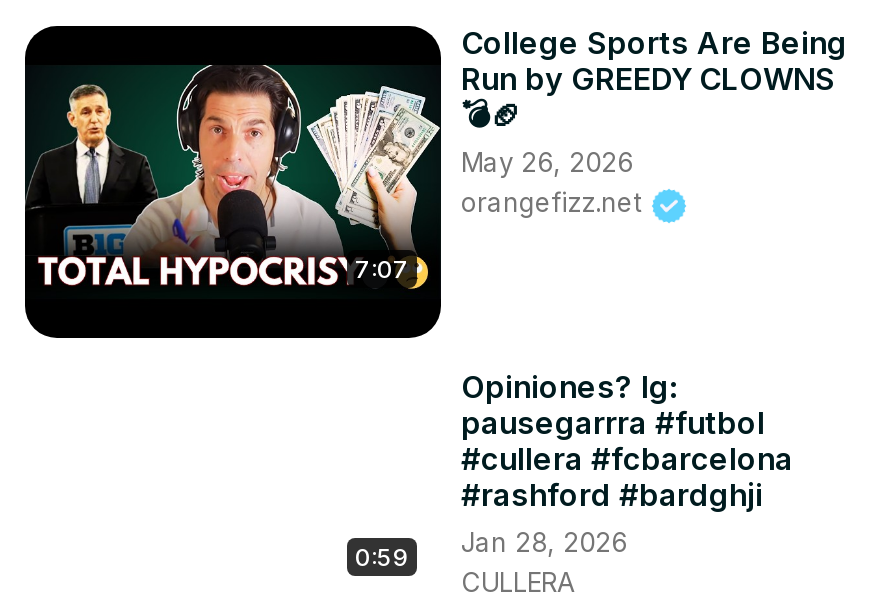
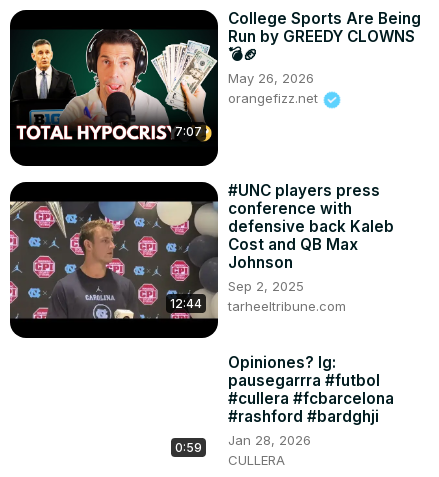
+ [image]
+ 12:44

+ #UNC players press
+ conference with
+ defensive back Kaleb
+ Cost and QB Max
+ Johnson
+ Sep 2, 2025
+ tarheeltribune.com
